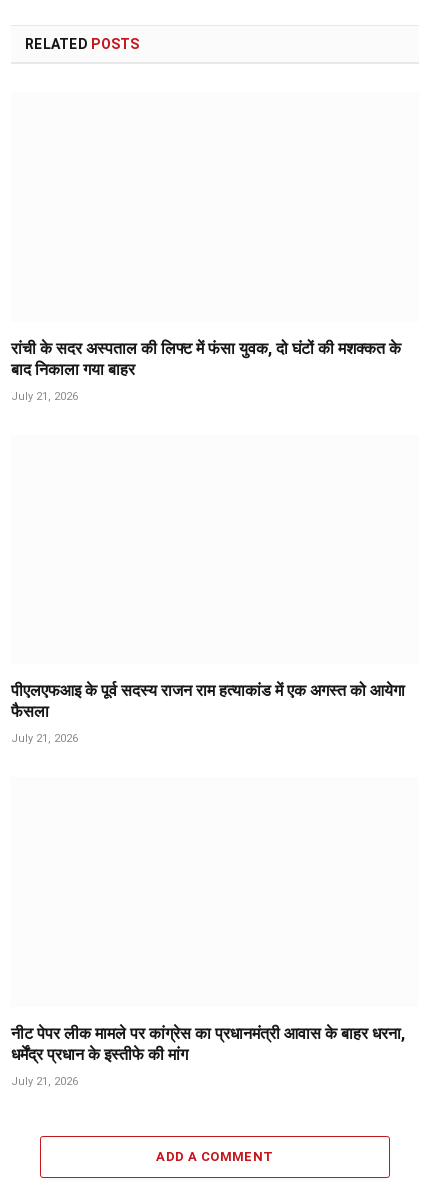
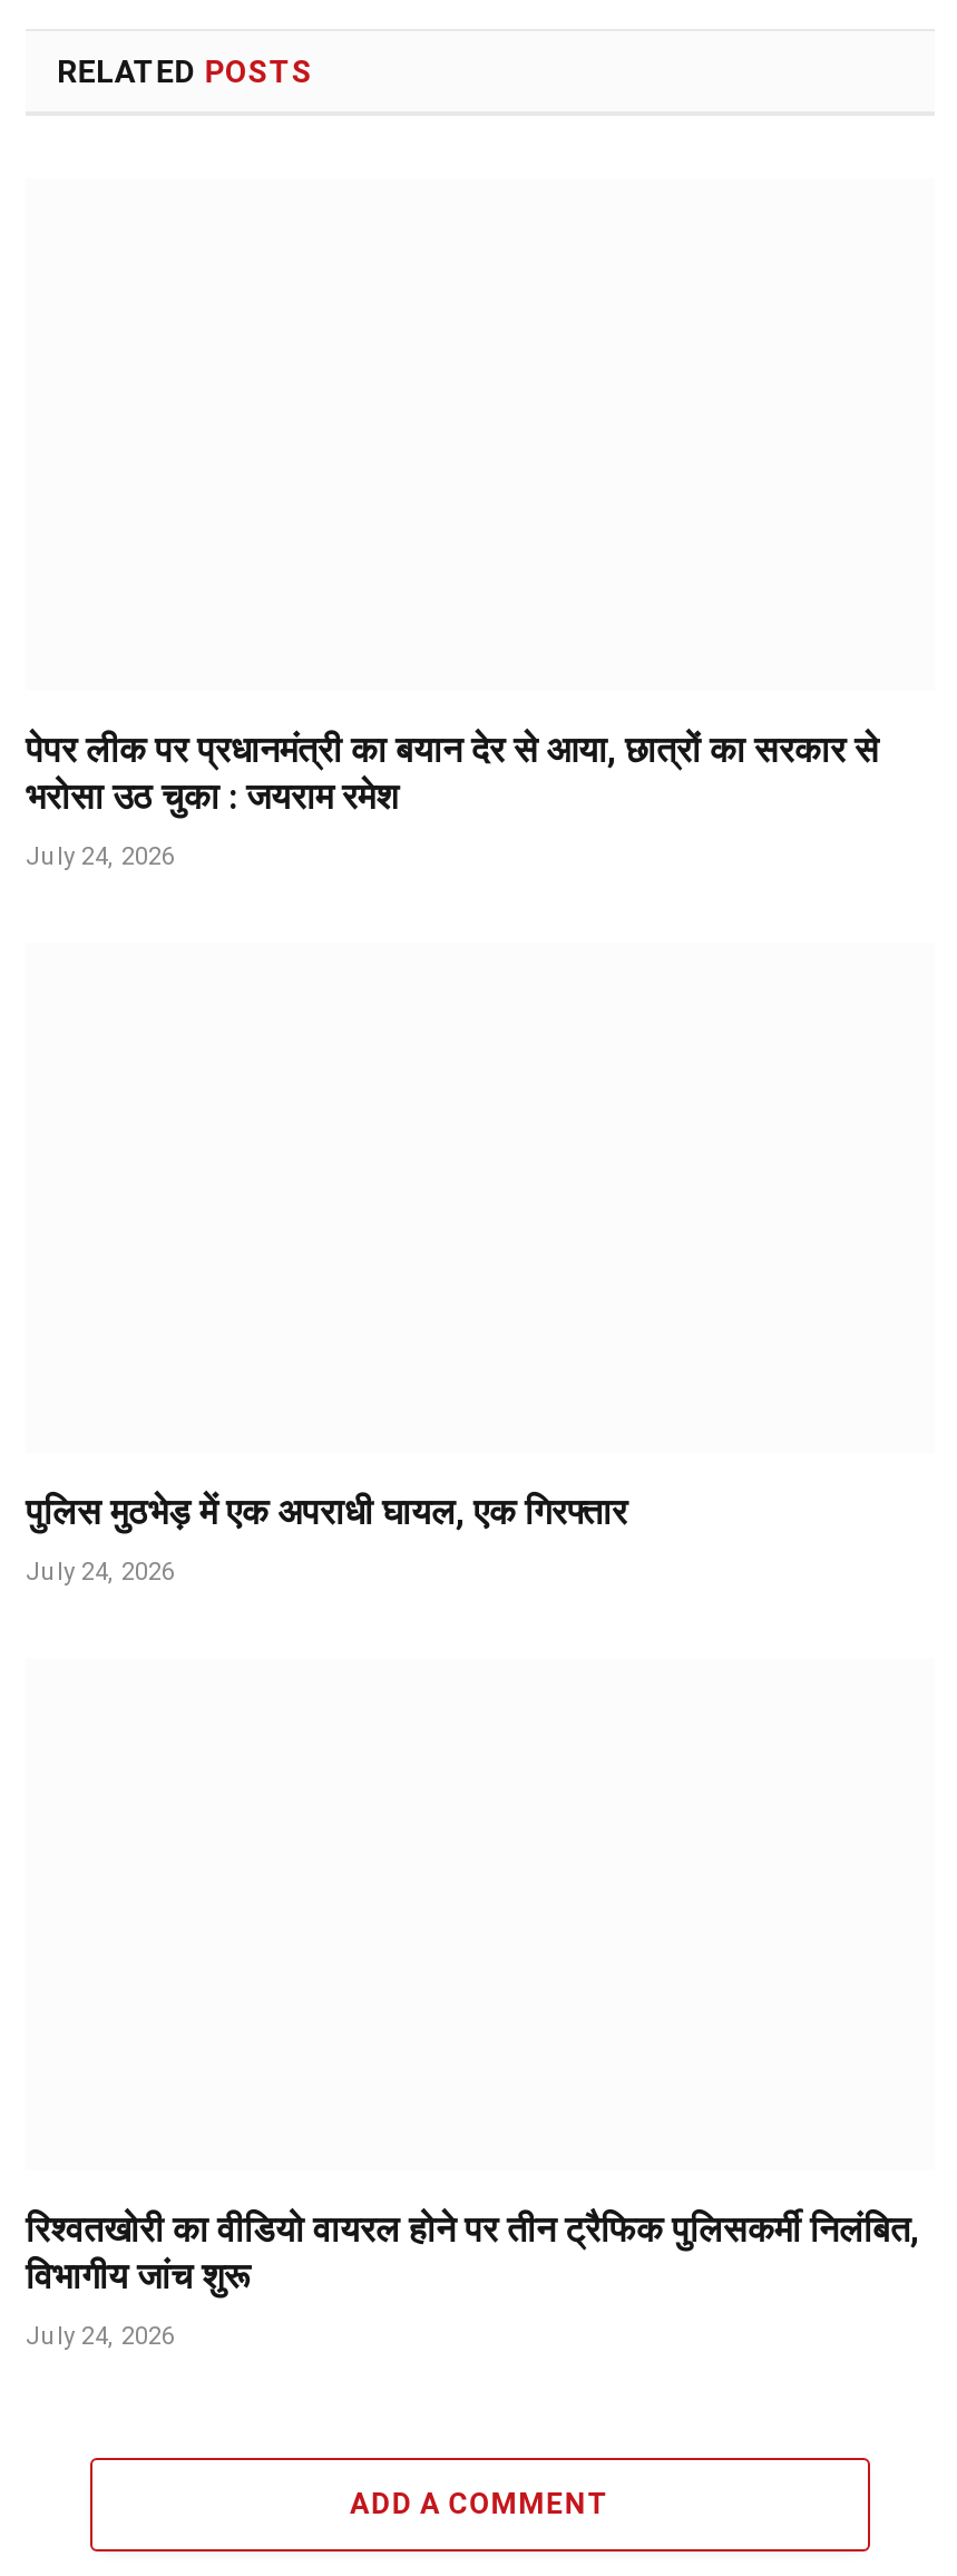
- रांची के सदर अस्पताल की लिफ्ट में फंसा युवक, दो घंटों की मशक्कत के
- बाद निकाला गया बाहर
+ पेपर लीक पर प्रधानमंत्री का बयान देर से आया, छात्रों का सरकार से
+ भरोसा उठ चुका : जयराम रमेश

- July 21, 2026
+ July 24, 2026

- पीएलएफआइ के पूर्व सदस्य राजन राम हत्याकांड में एक अगस्त को आयेगा
- फैसला
+ पुलिस मुठभेड़ में एक अपराधी घायल, एक गिरफ्तार

- July 21, 2026
+ July 24, 2026

- नीट पेपर लीक मामले पर कांग्रेस का प्रधानमंत्री आवास के बाहर धरना,
- धर्मेंद्र प्रधान के इस्तीफे की मांग
+ रिश्वतखोरी का वीडियो वायरल होने पर तीन ट्रैफिक पुलिसकर्मी निलंबित,
+ विभागीय जांच शुरू

- July 21, 2026
+ July 24, 2026
